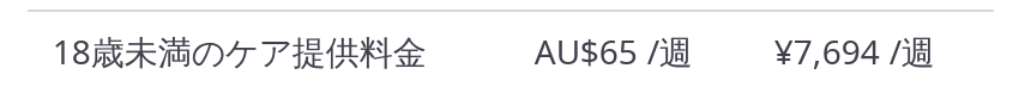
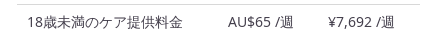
- AU$65 /週 ¥7,694 /週
+ AU$65 /週 ¥7,692 /週
